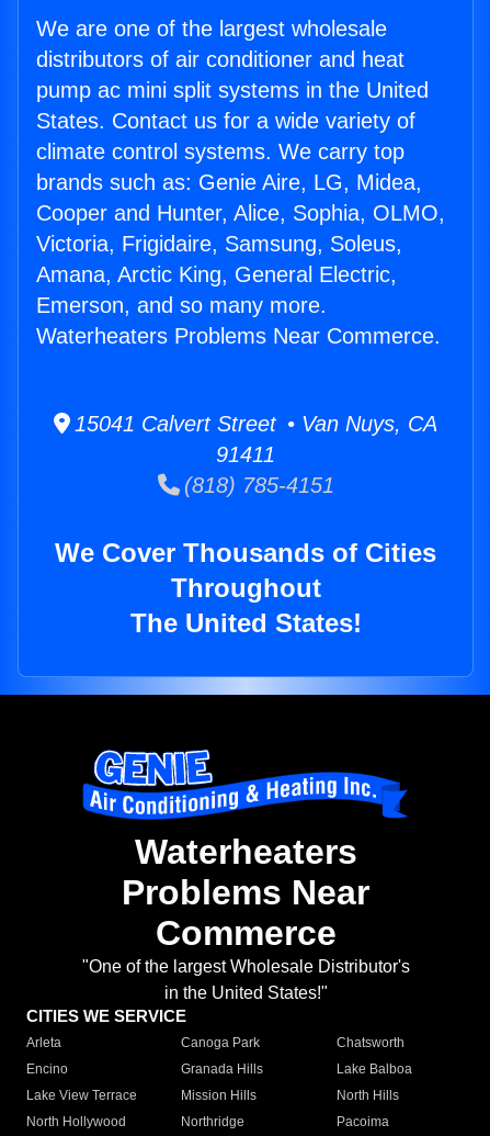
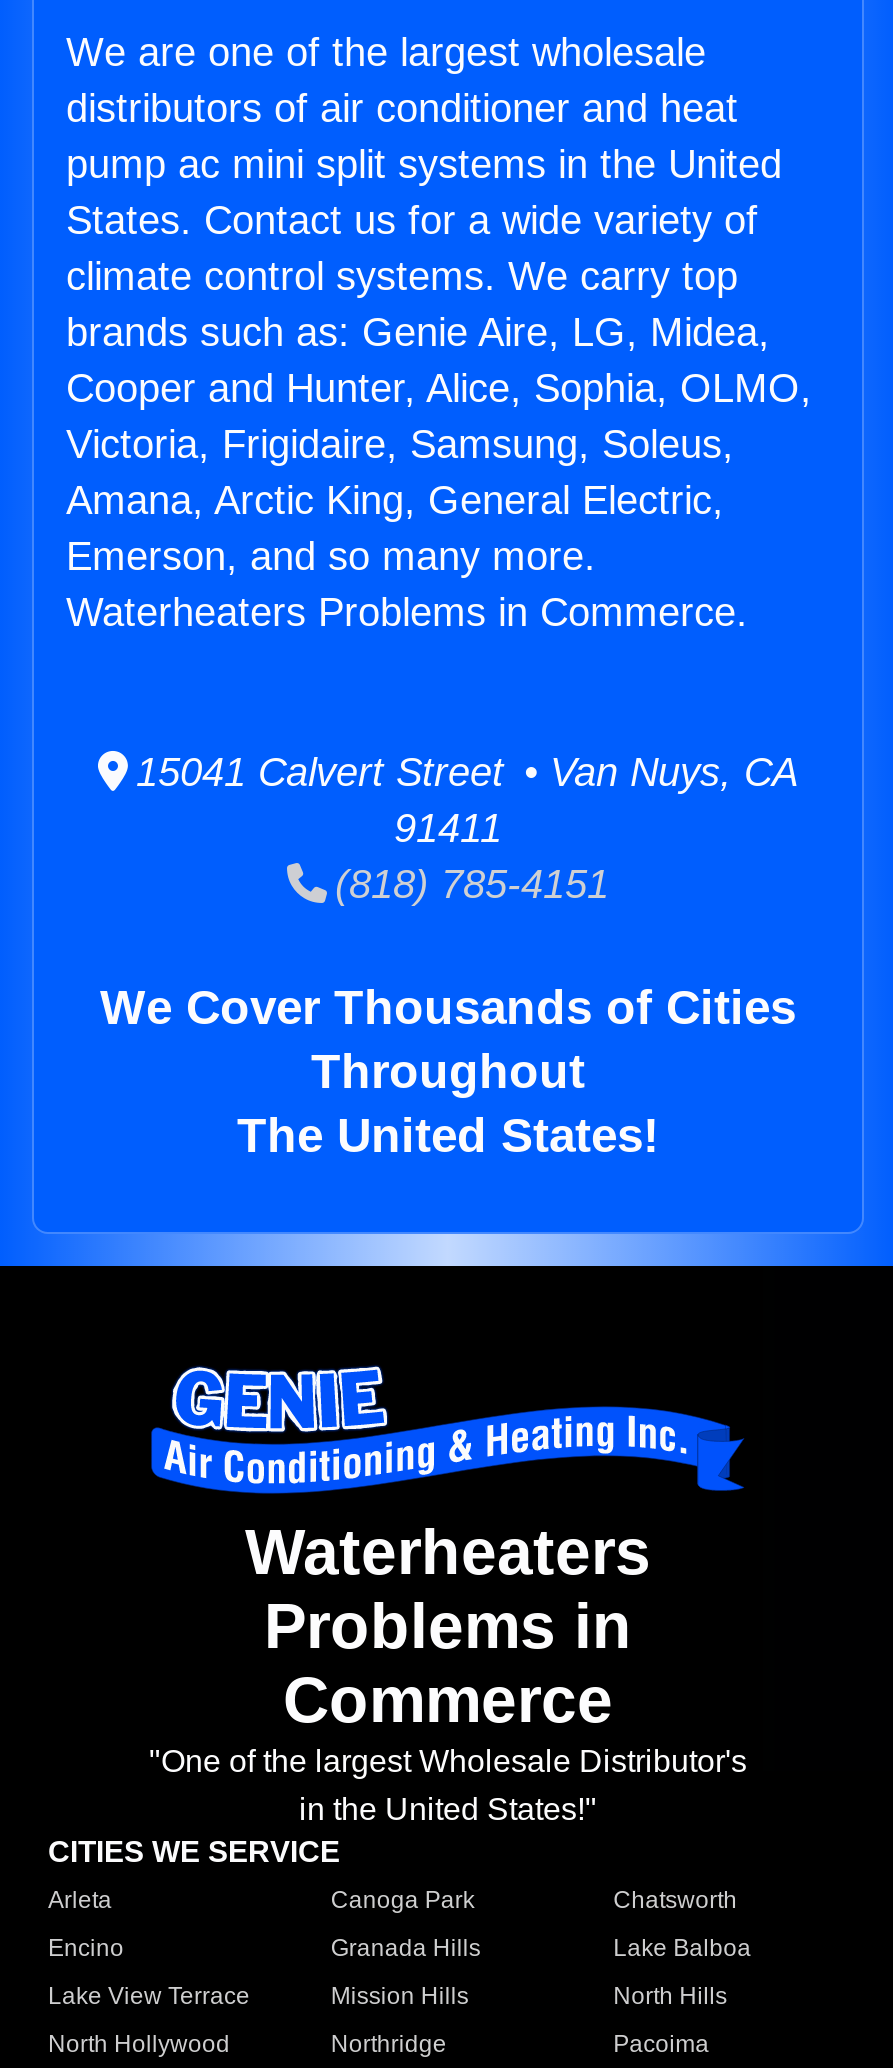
- Waterheaters Problems Near Commerce.
+ Waterheaters Problems in Commerce.

- Problems Near
+ Problems in
